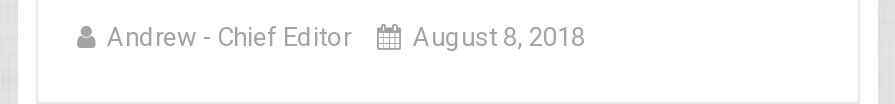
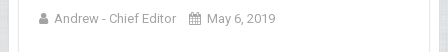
- August 8, 2018
+ May 6, 2019
